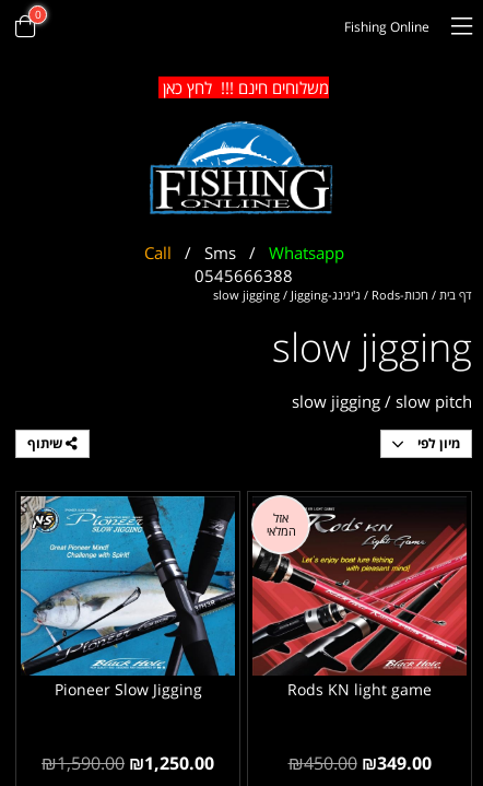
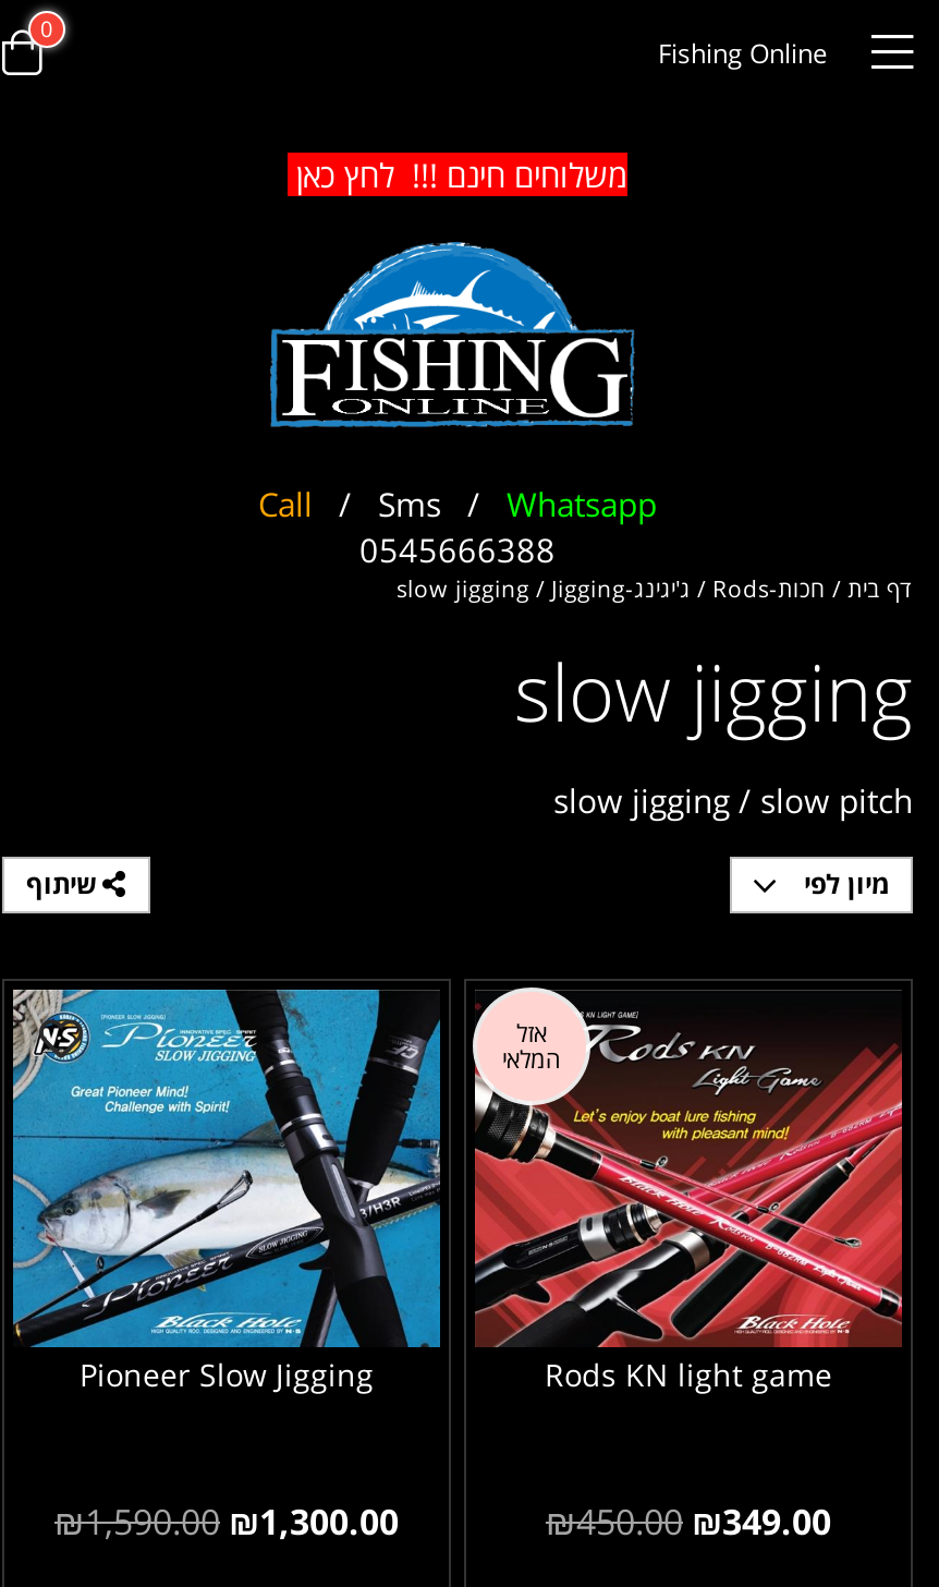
- ₪1,250.00
+ ₪1,300.00
